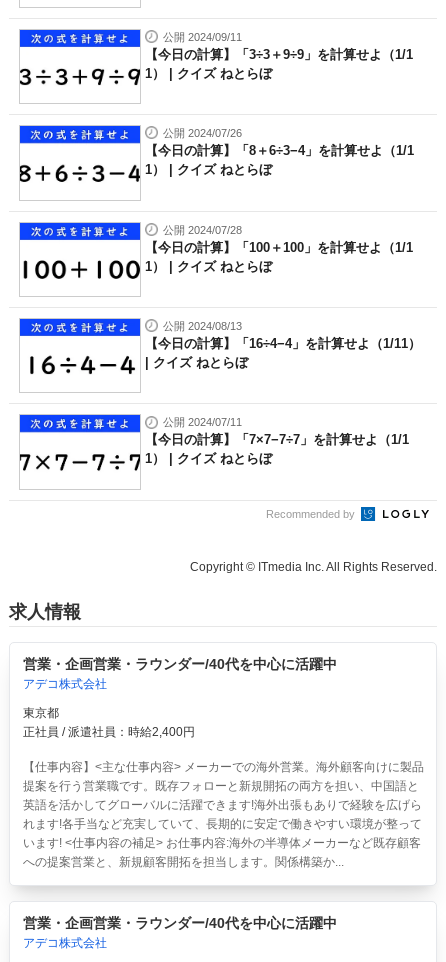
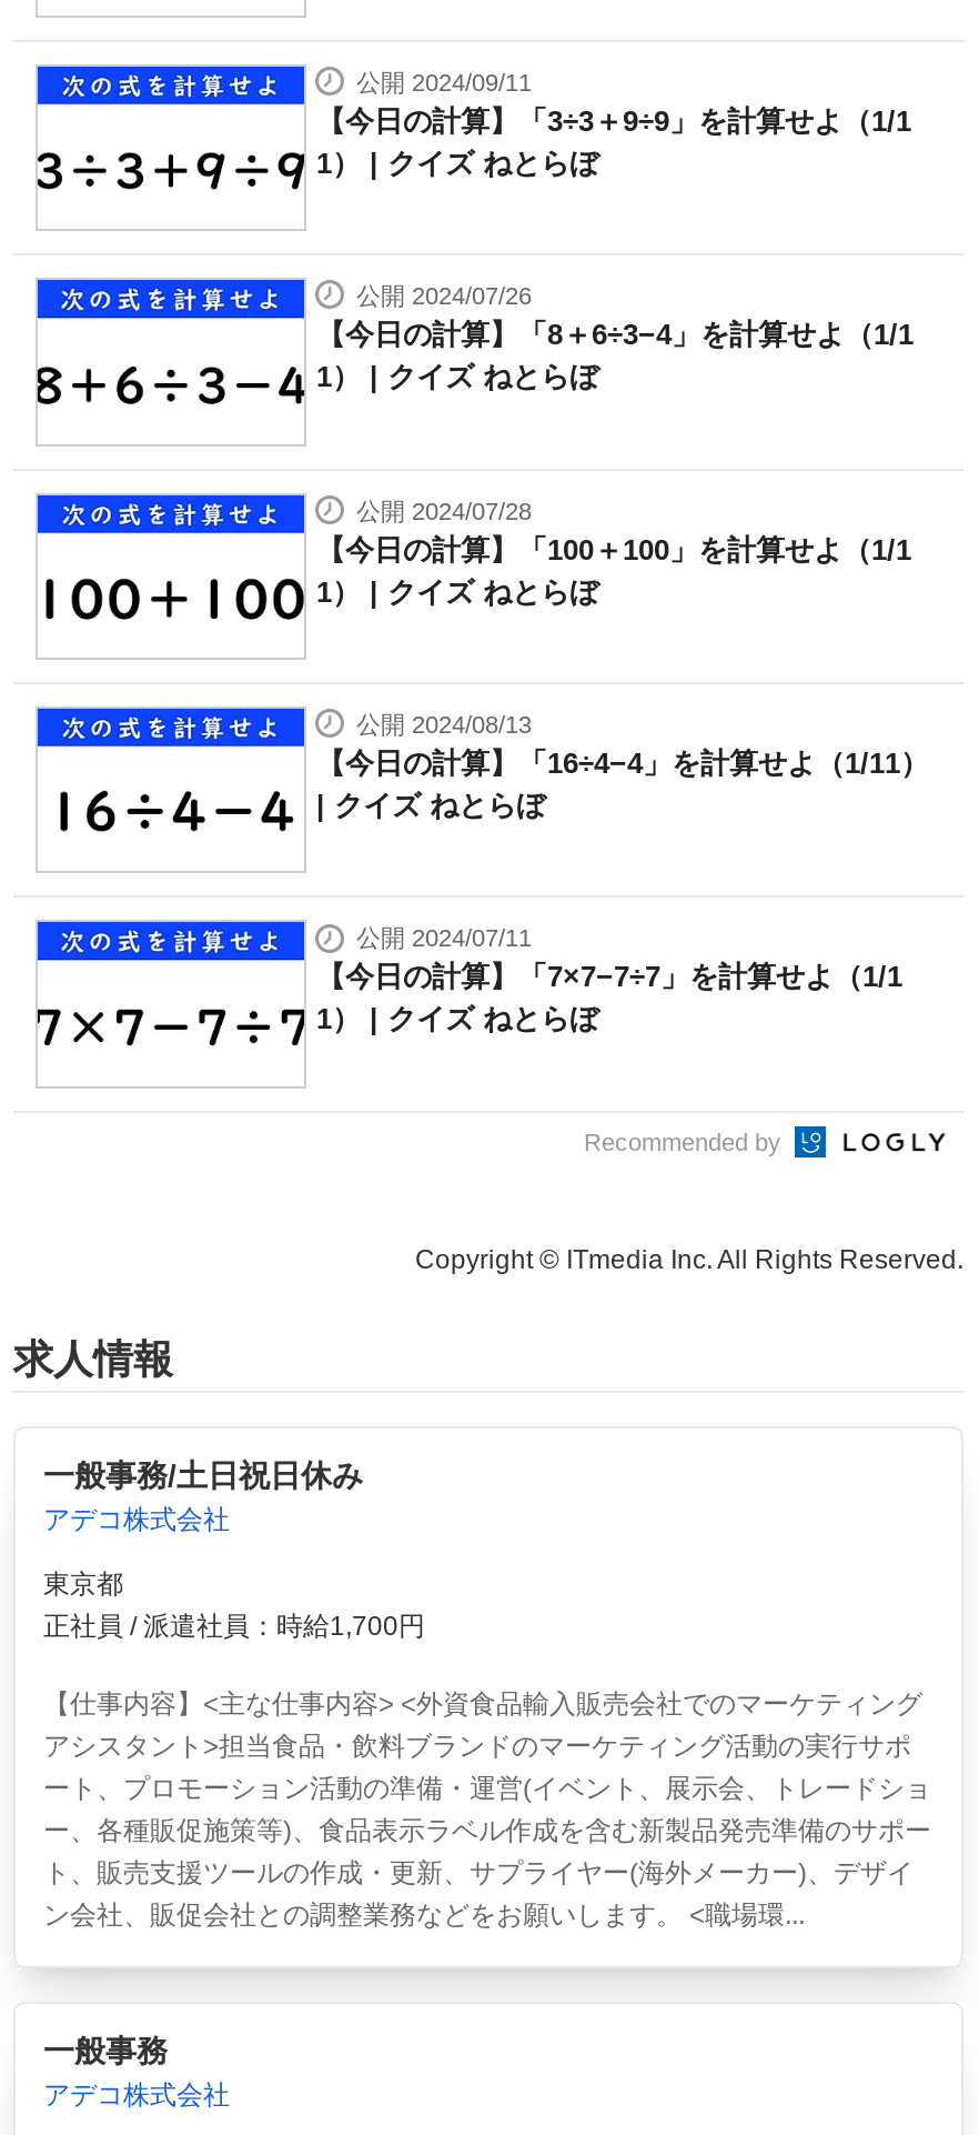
- 営業・企画営業・ラウンダー/40代を中心に活躍中
+ 一般事務/土日祝日休み

- 正社員 / 派遣社員：時給2,400円
+ 正社員 / 派遣社員：時給1,700円

- 【仕事内容】<主な仕事内容> メーカーでの海外営業。海外顧客向けに製品
- 提案を行う営業職です。既存フォローと新規開拓の両方を担い、中国語と
- 英語を活かしてグローバルに活躍できます!海外出張もありで経験を広げら
- れます!各手当など充実していて、長期的に安定で働きやすい環境が整って
- います! <仕事内容の補足> お仕事内容:海外の半導体メーカーなど既存顧客
- への提案営業と、新規顧客開拓を担当します。関係構築か...
+ 【仕事内容】<主な仕事内容> <外資食品輸入販売会社でのマーケティング
+ アシスタント>担当食品・飲料ブランドのマーケティング活動の実行サポ
+ ート、プロモーション活動の準備・運営(イベント、展示会、トレードショ
+ ー、各種販促施策等)、食品表示ラベル作成を含む新製品発売準備のサポー
+ ト、販売支援ツールの作成・更新、サプライヤー(海外メーカー)、デザイ
+ ン会社、販促会社との調整業務などをお願いします。 <職場環...

- 営業・企画営業・ラウンダー/40代を中心に活躍中
+ 一般事務
